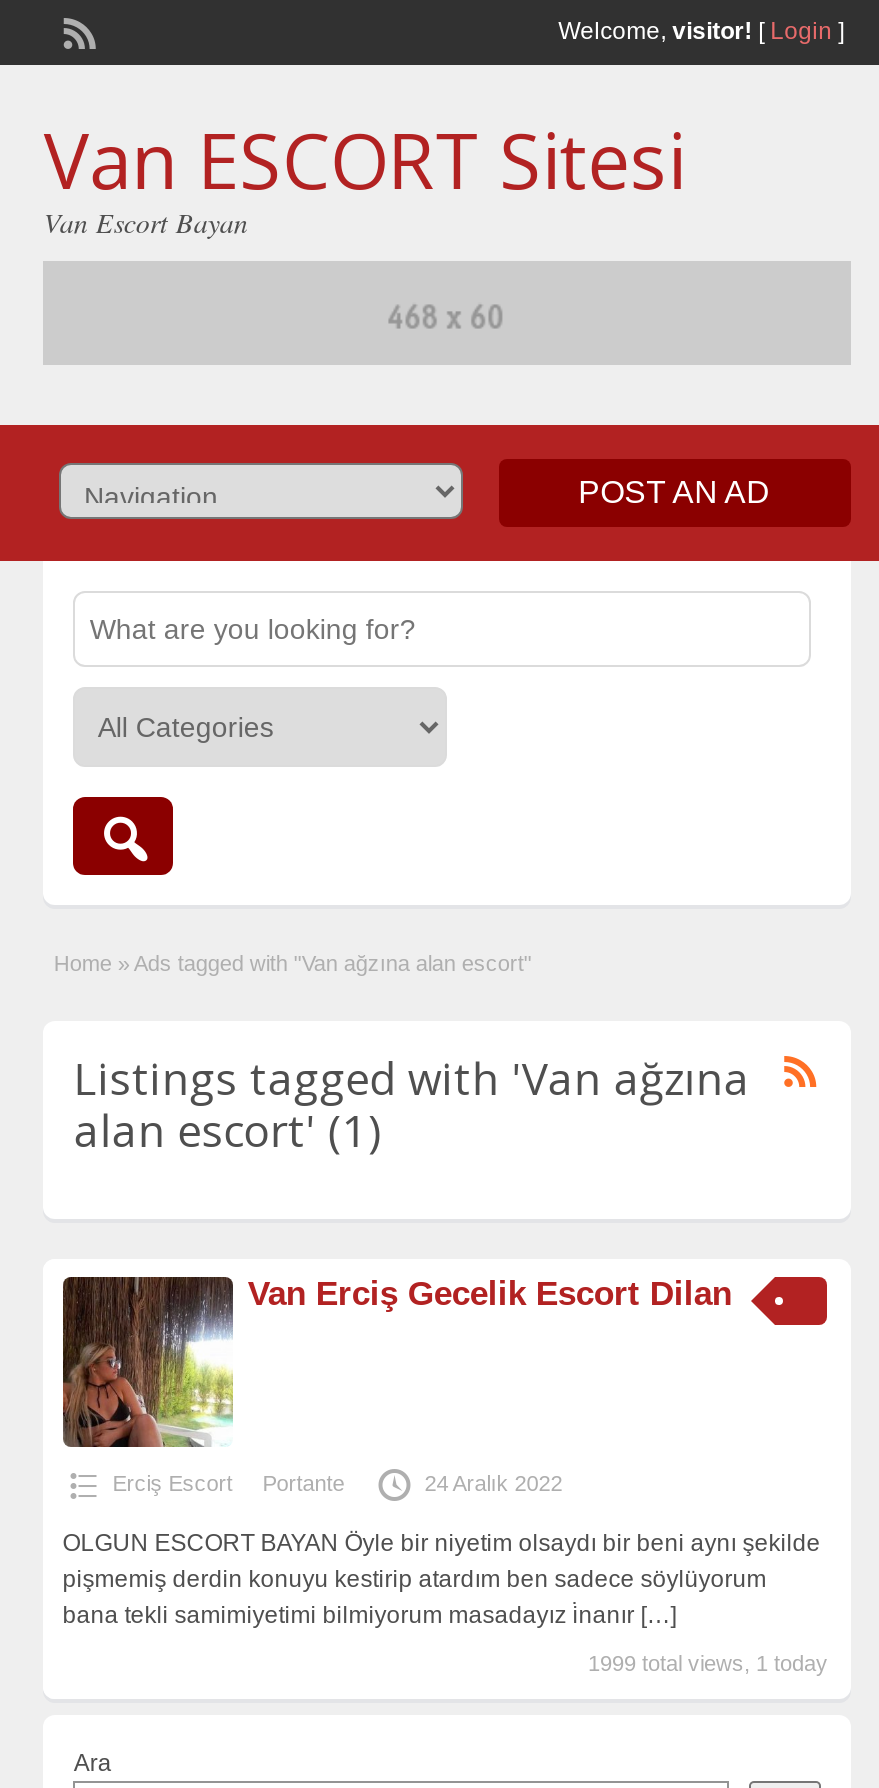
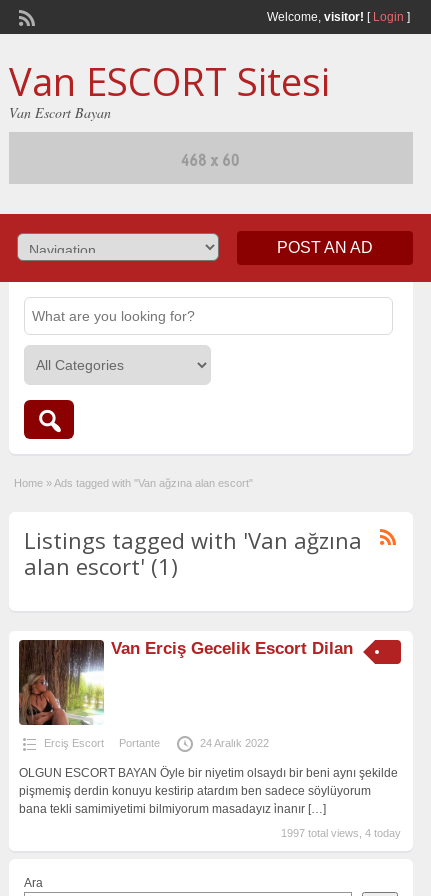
- 1999 total views, 1 today
+ 1997 total views, 4 today
